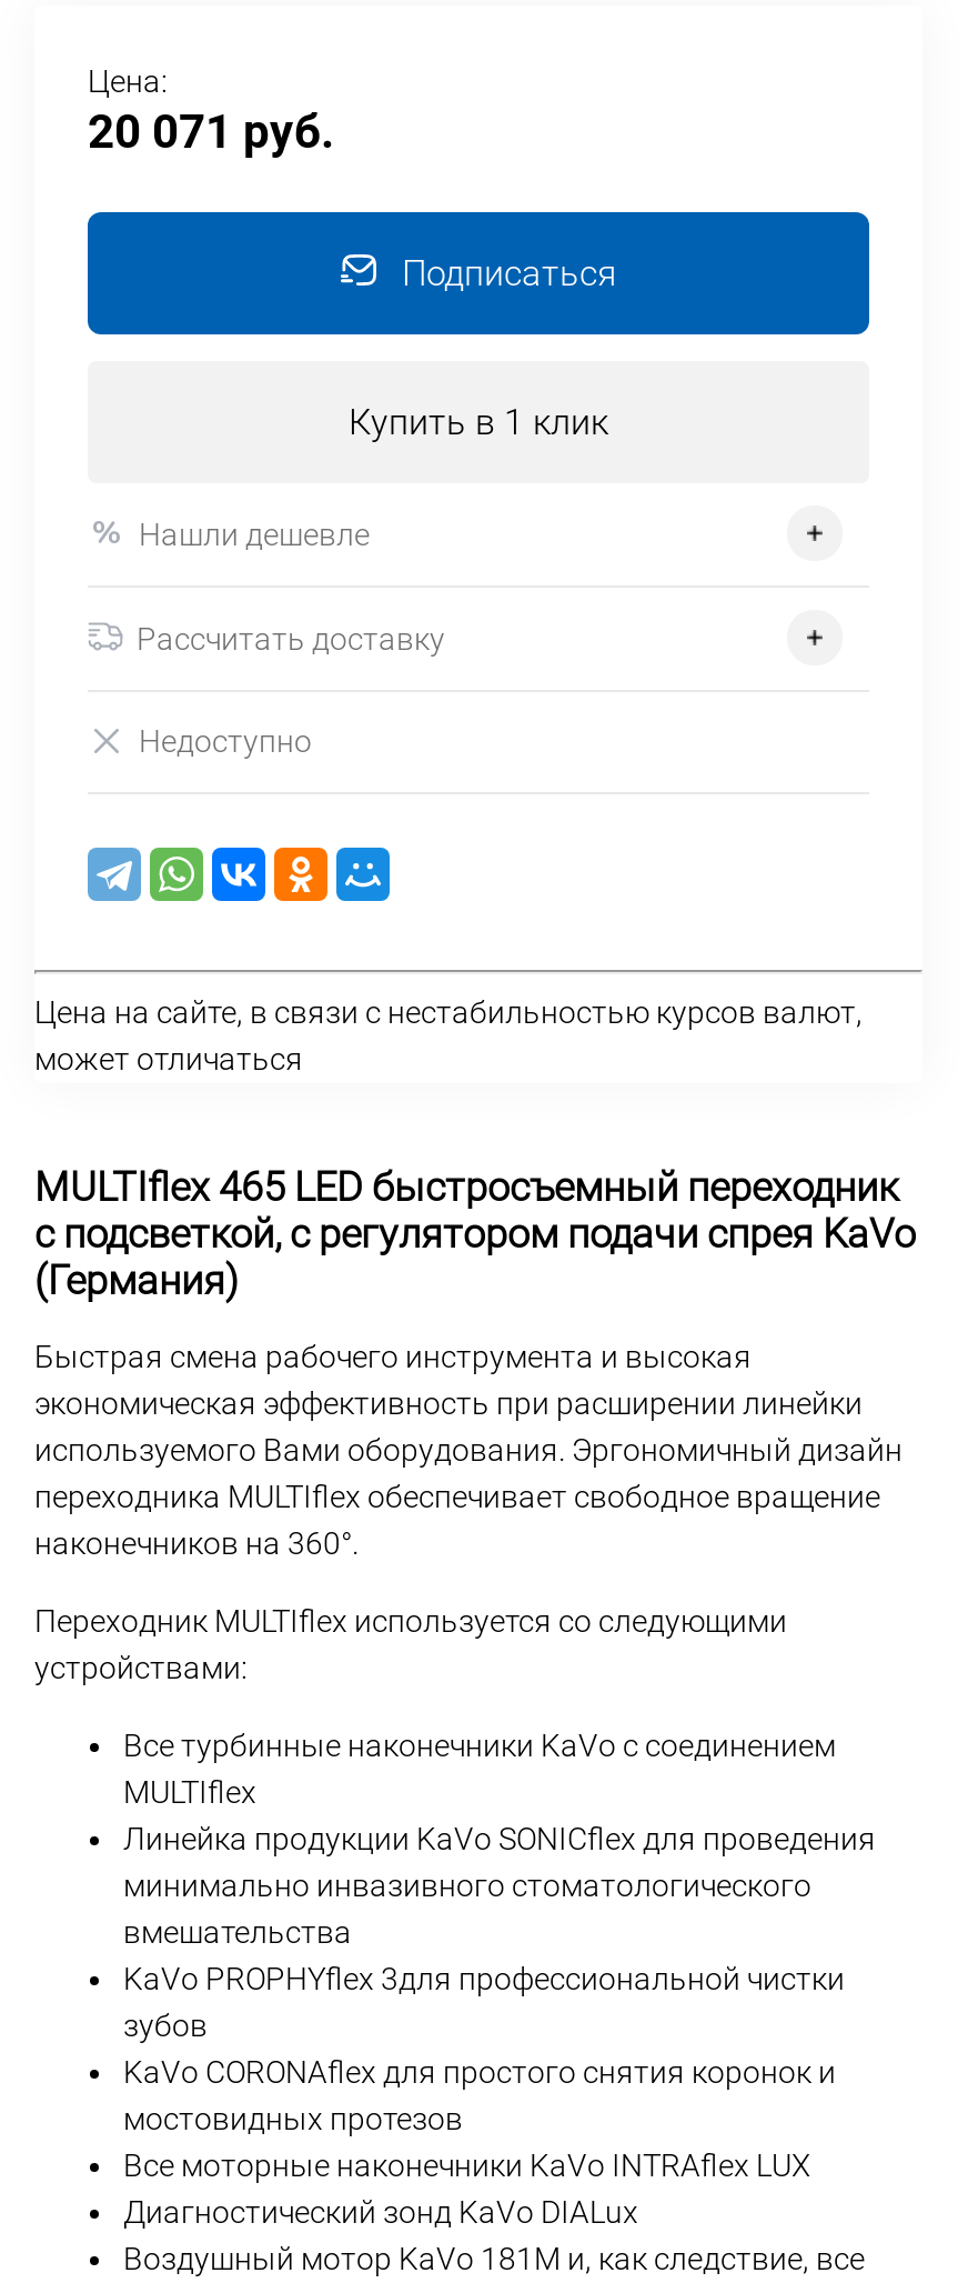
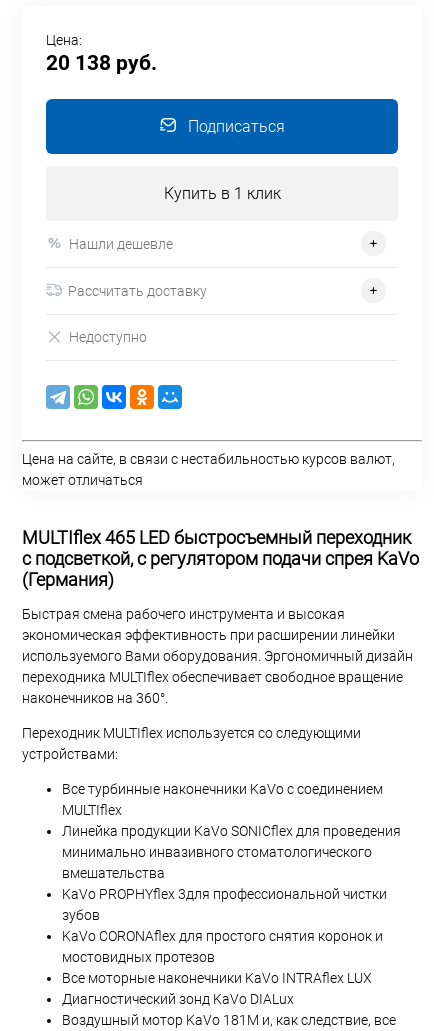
- 20 071 руб.
+ 20 138 руб.
